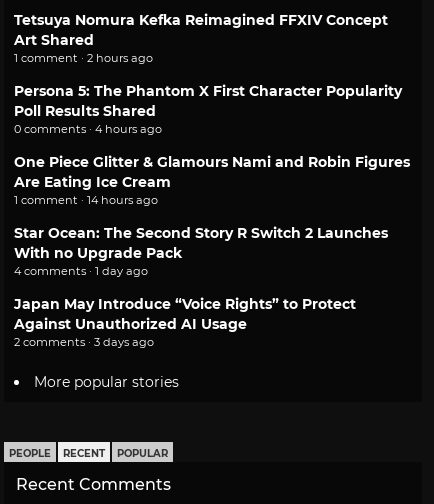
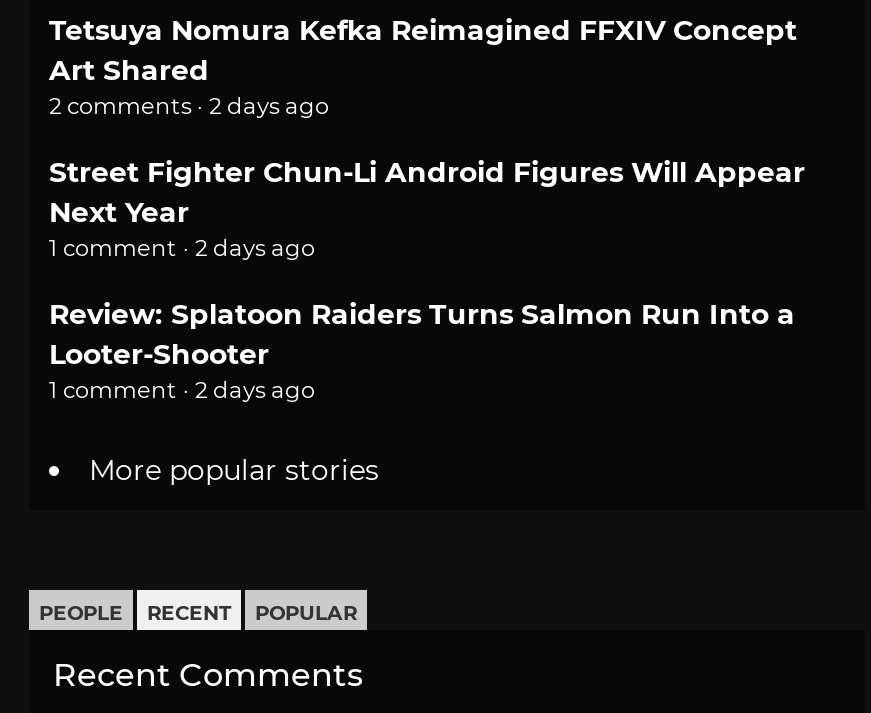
- 1 comment · 2 hours ago
- Persona 5: The Phantom X First Character Popularity
- Poll Results Shared
- 0 comments · 4 hours ago
- One Piece Glitter & Glamours Nami and Robin Figures
- Are Eating Ice Cream
- 1 comment · 14 hours ago
- Star Ocean: The Second Story R Switch 2 Launches
- With no Upgrade Pack
- 4 comments · 1 day ago
- Japan May Introduce “Voice Rights” to Protect
- Against Unauthorized AI Usage
- 2 comments · 3 days ago
+ 2 comments · 2 days ago
+ Street Fighter Chun-Li Android Figures Will Appear
+ Next Year
+ 1 comment · 2 days ago
+ Review: Splatoon Raiders Turns Salmon Run Into a
+ Looter-Shooter
+ 1 comment · 2 days ago
